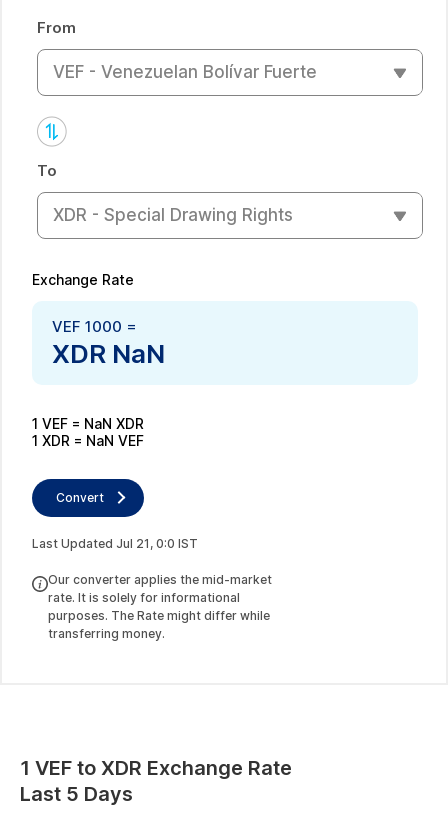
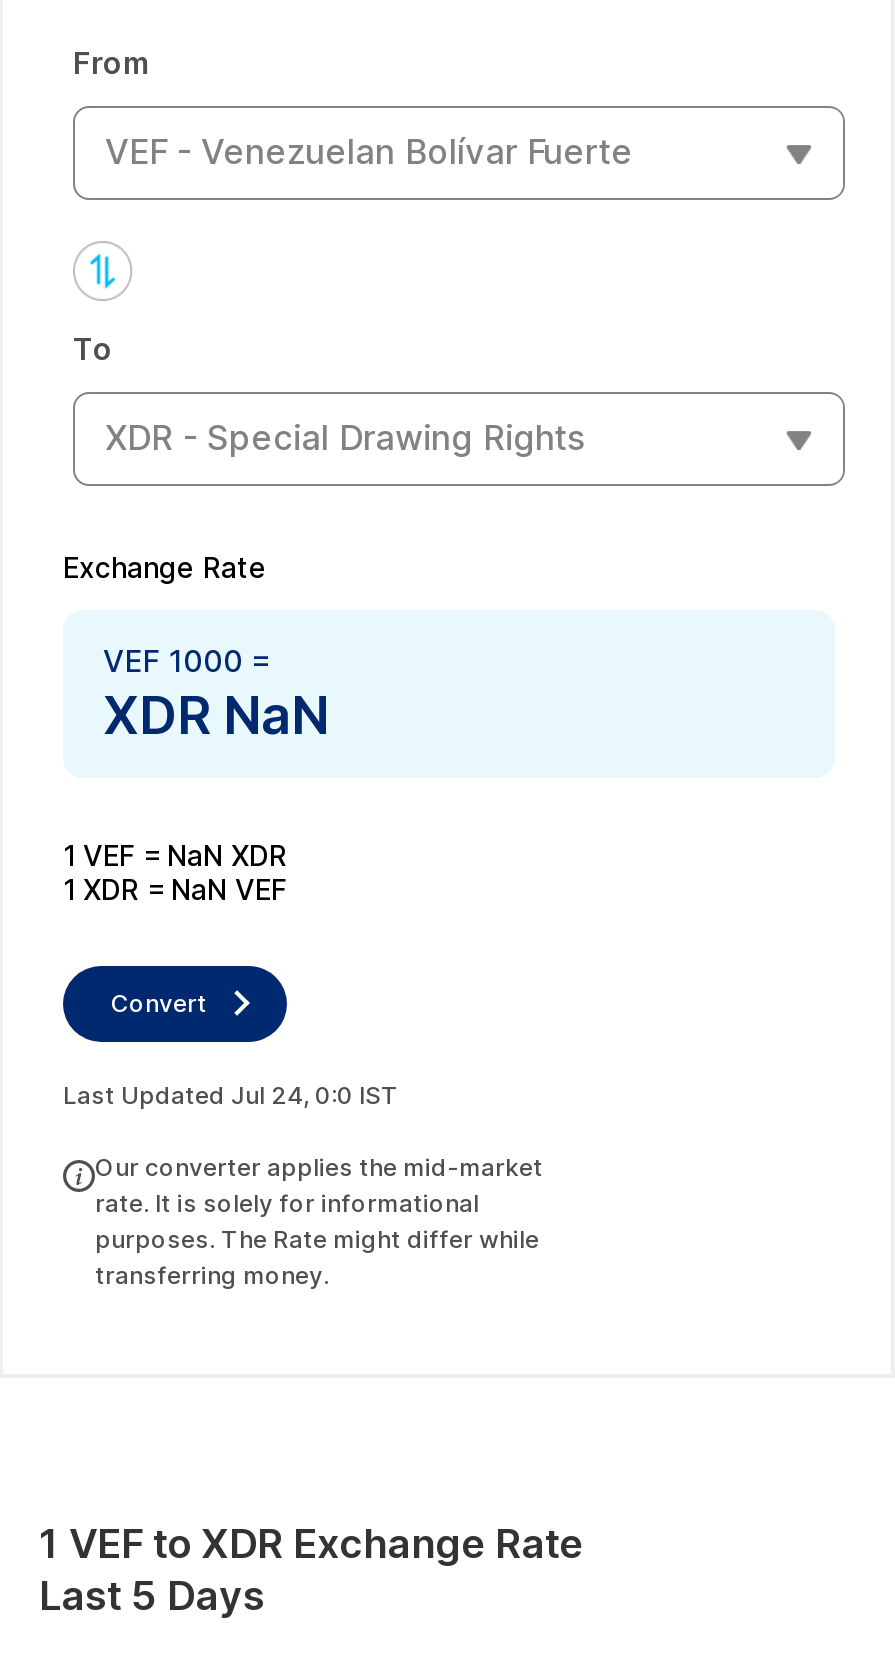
- Last Updated Jul 21, 0:0 IST
+ Last Updated Jul 24, 0:0 IST
